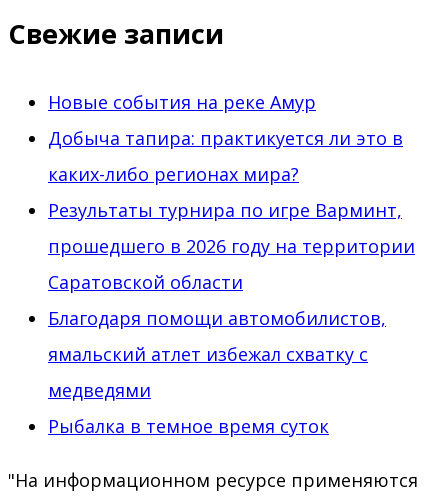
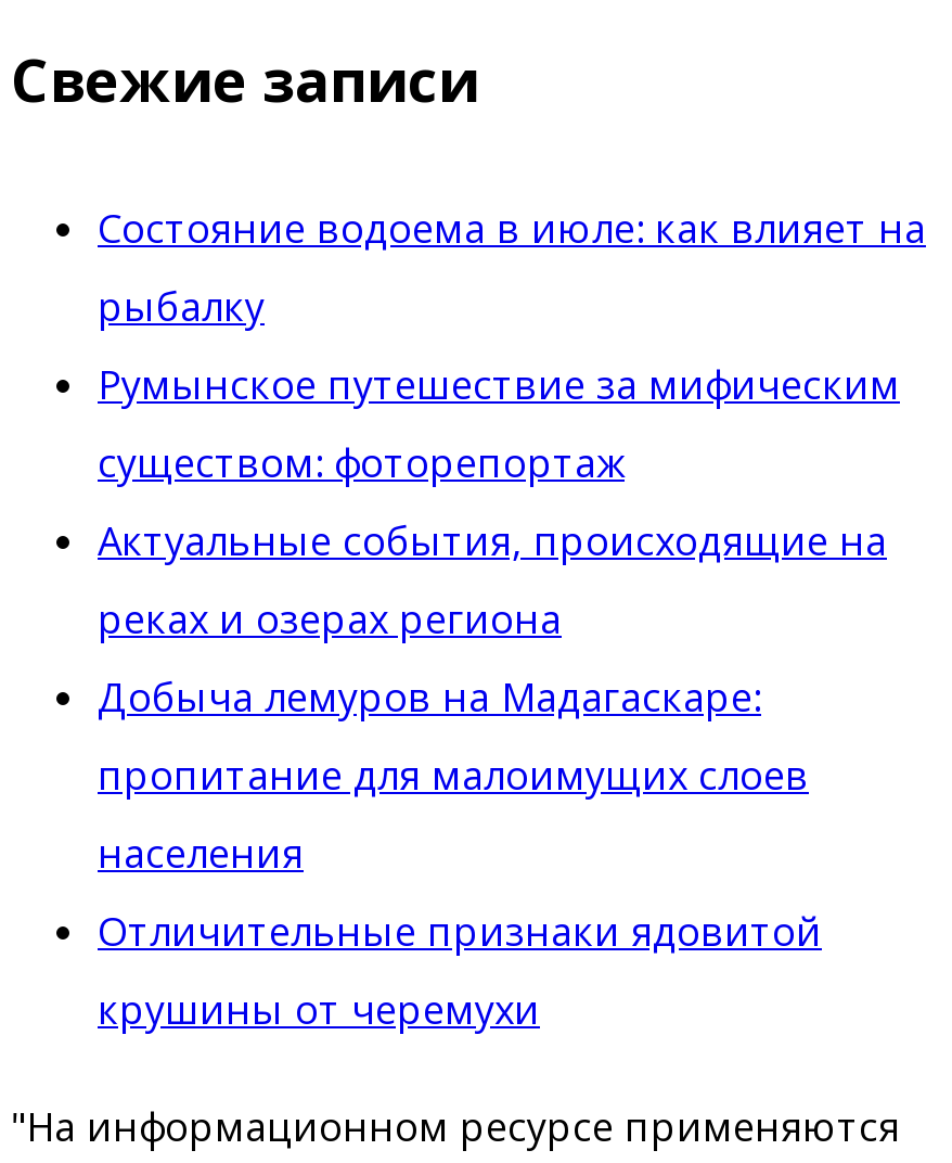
- Новые события на реке Амур
- Добыча тапира: практикуется ли это в
- каких-либо регионах мира?
- Результаты турнира по игре Варминт,
- прошедшего в 2026 году на территории
- Саратовской области
- Благодаря помощи автомобилистов,
- ямальский атлет избежал схватку с
- медведями
- Рыбалка в темное время суток
+ Состояние водоема в июле: как влияет на
+ рыбалку
+ Румынское путешествие за мифическим
+ существом: фоторепортаж
+ Актуальные события, происходящие на
+ реках и озерах региона
+ Добыча лемуров на Мадагаскаре:
+ пропитание для малоимущих слоев
+ населения
+ Отличительные признаки ядовитой
+ крушины от черемухи
